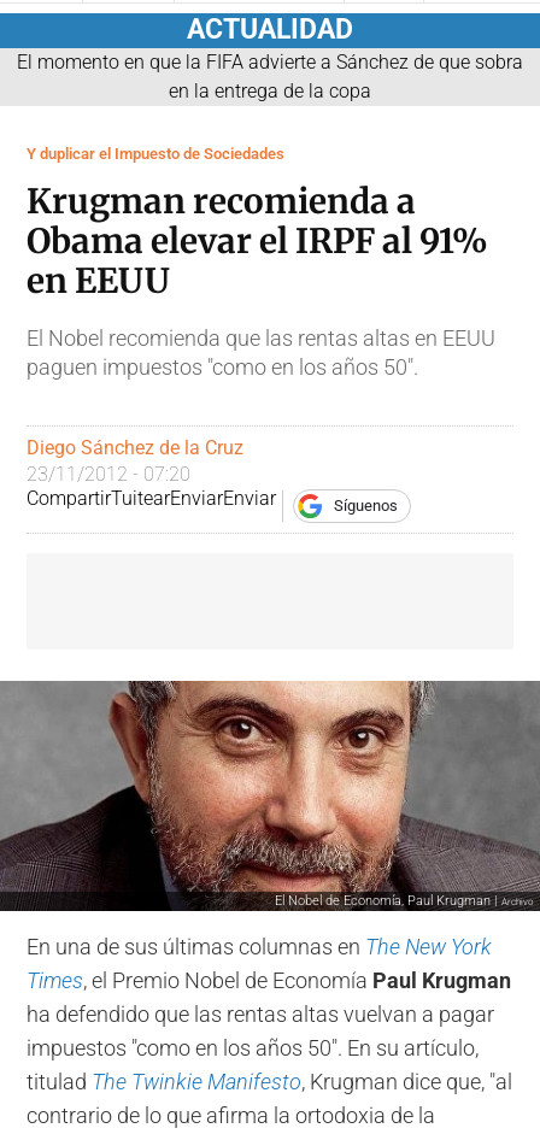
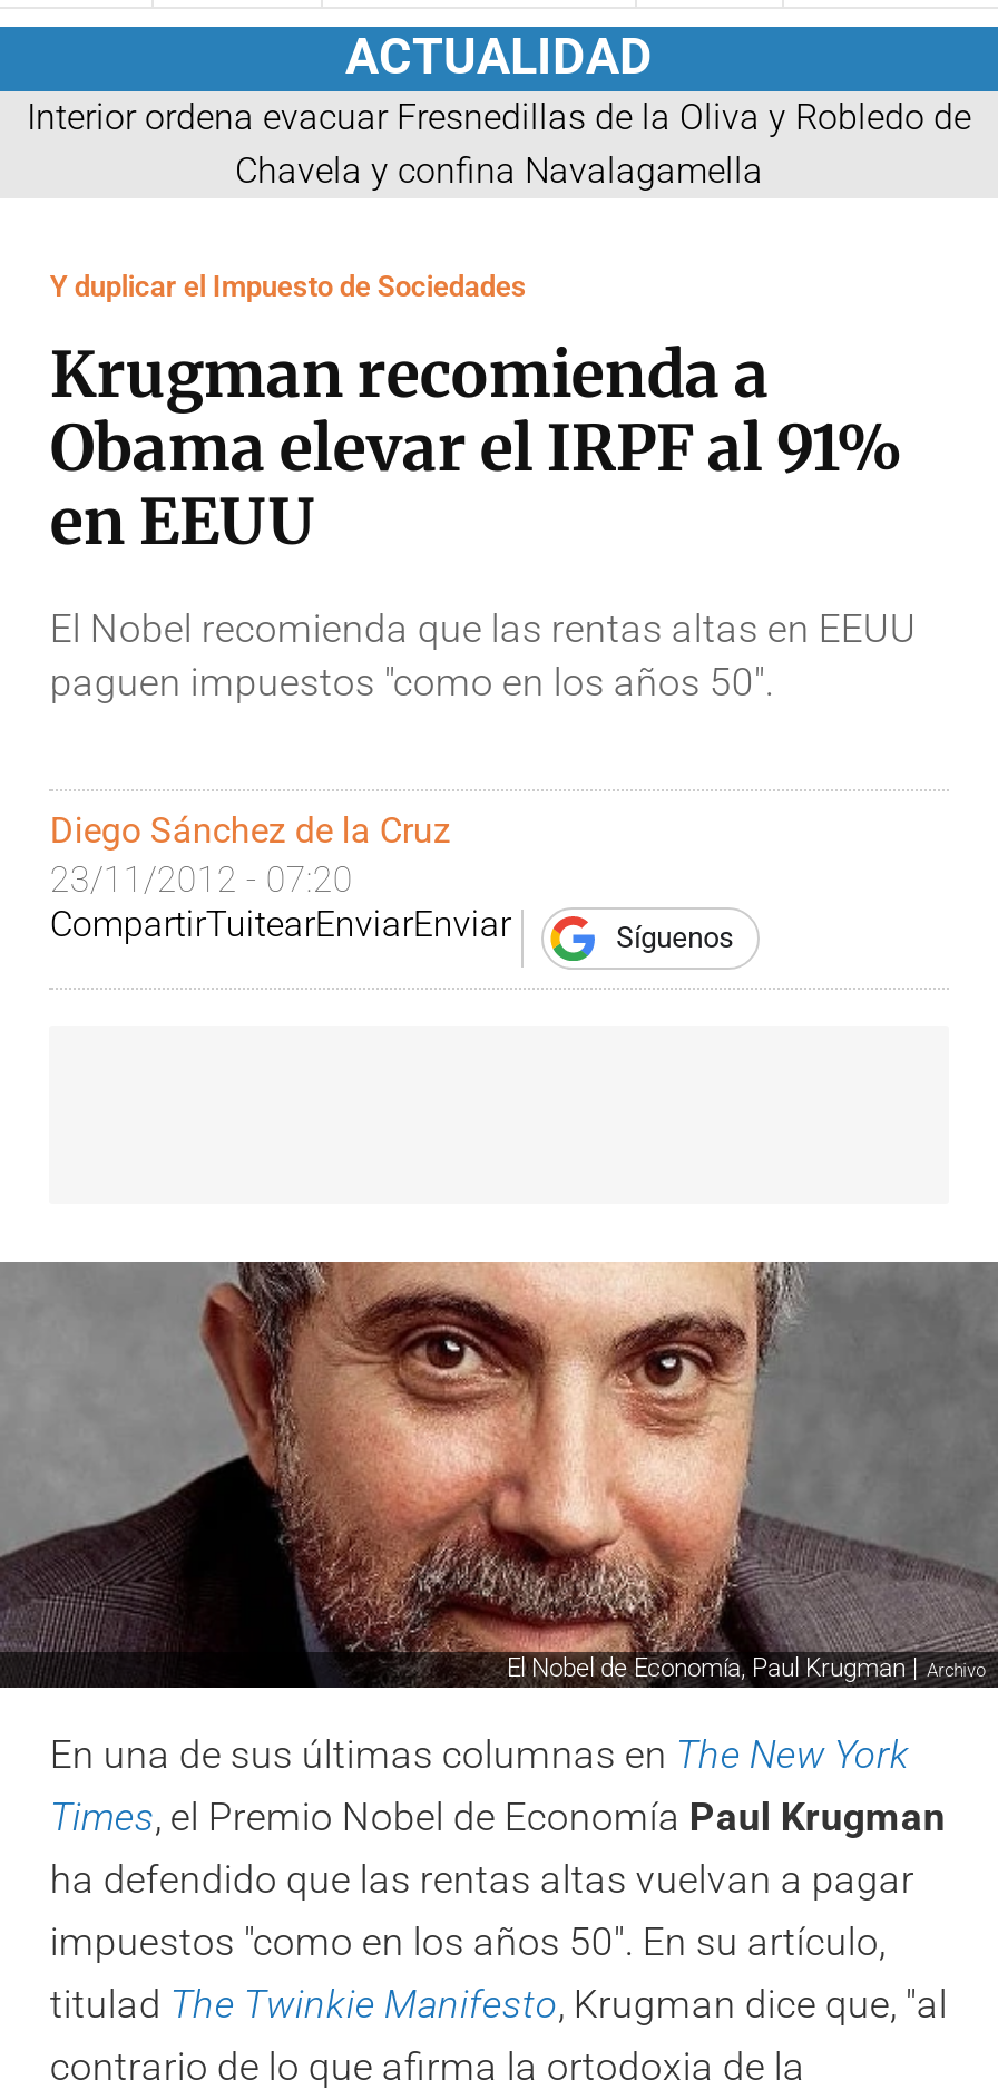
- El momento en que la FIFA advierte a Sánchez de que sobra
- en la entrega de la copa
+ Interior ordena evacuar Fresnedillas de la Oliva y Robledo de
+ Chavela y confina Navalagamella
